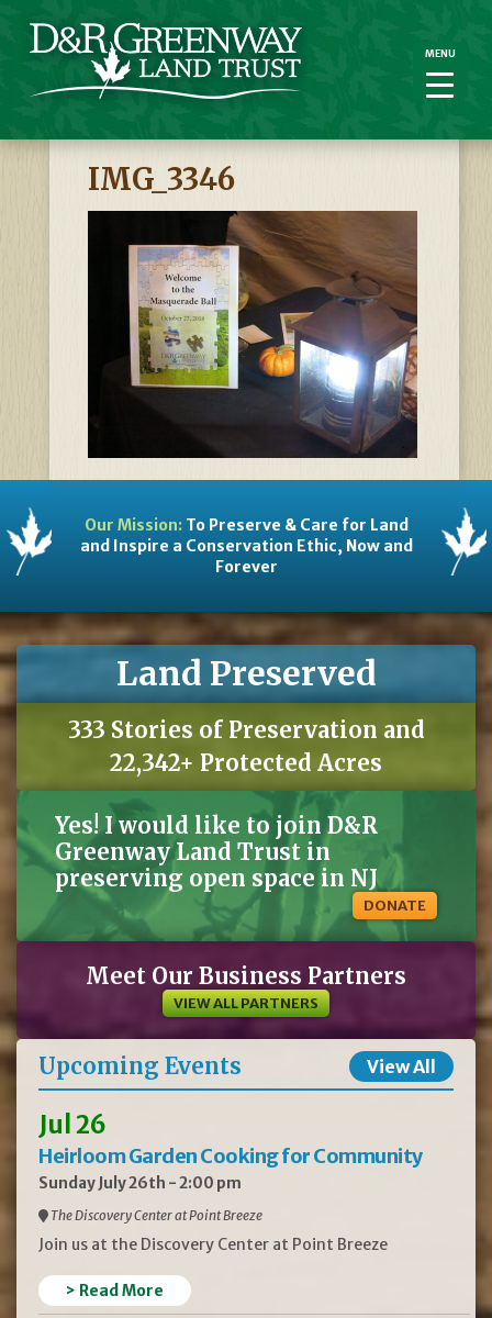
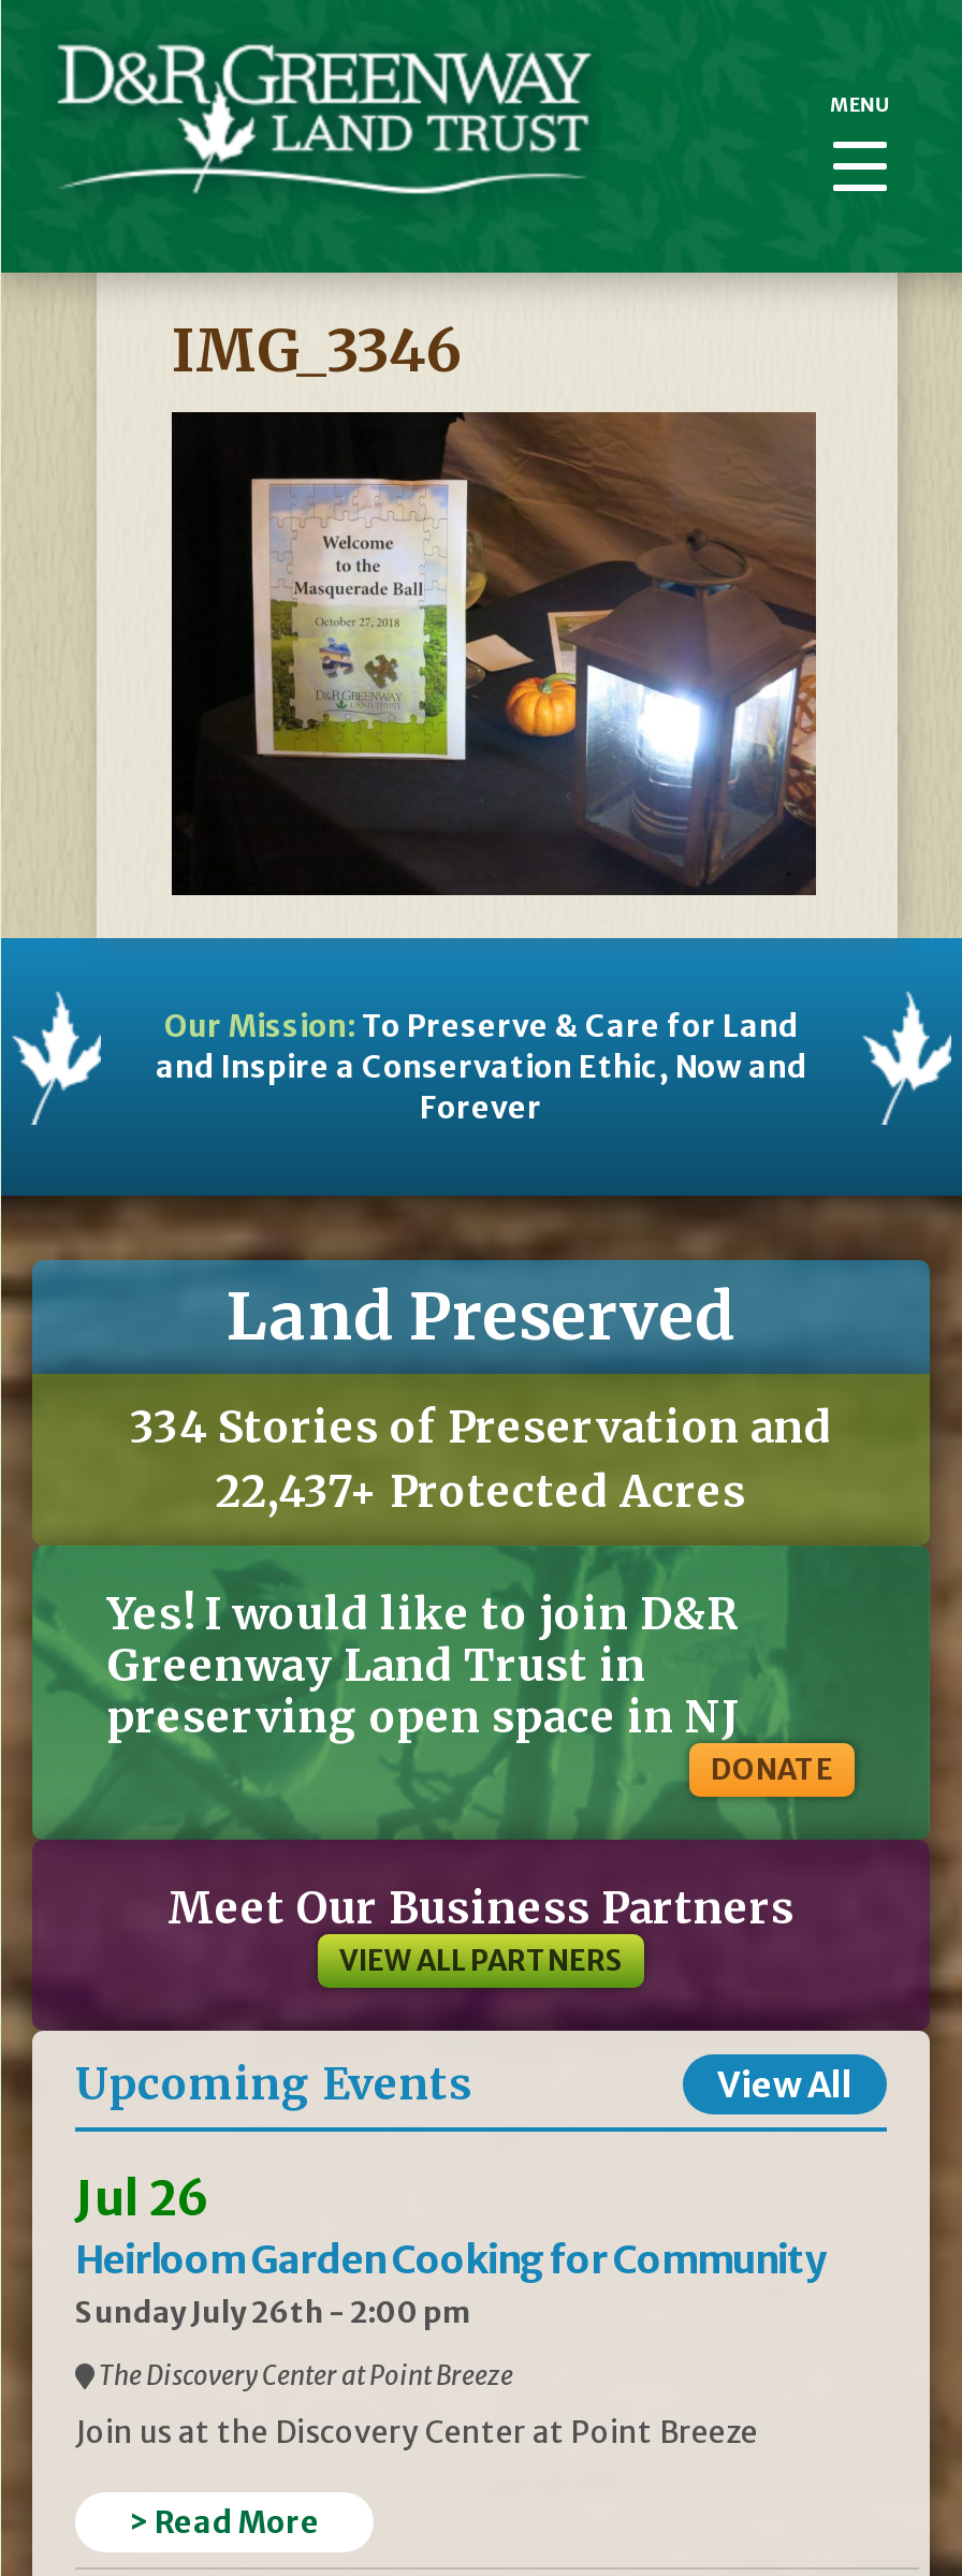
- 333 Stories of Preservation and
+ 334 Stories of Preservation and

- 22,342+ Protected Acres
+ 22,437+ Protected Acres
